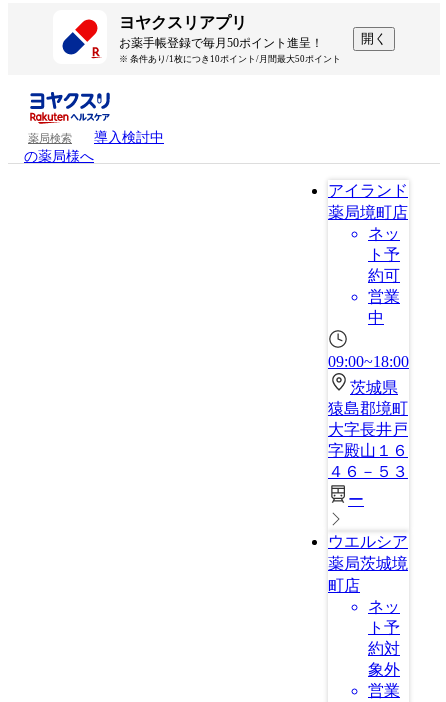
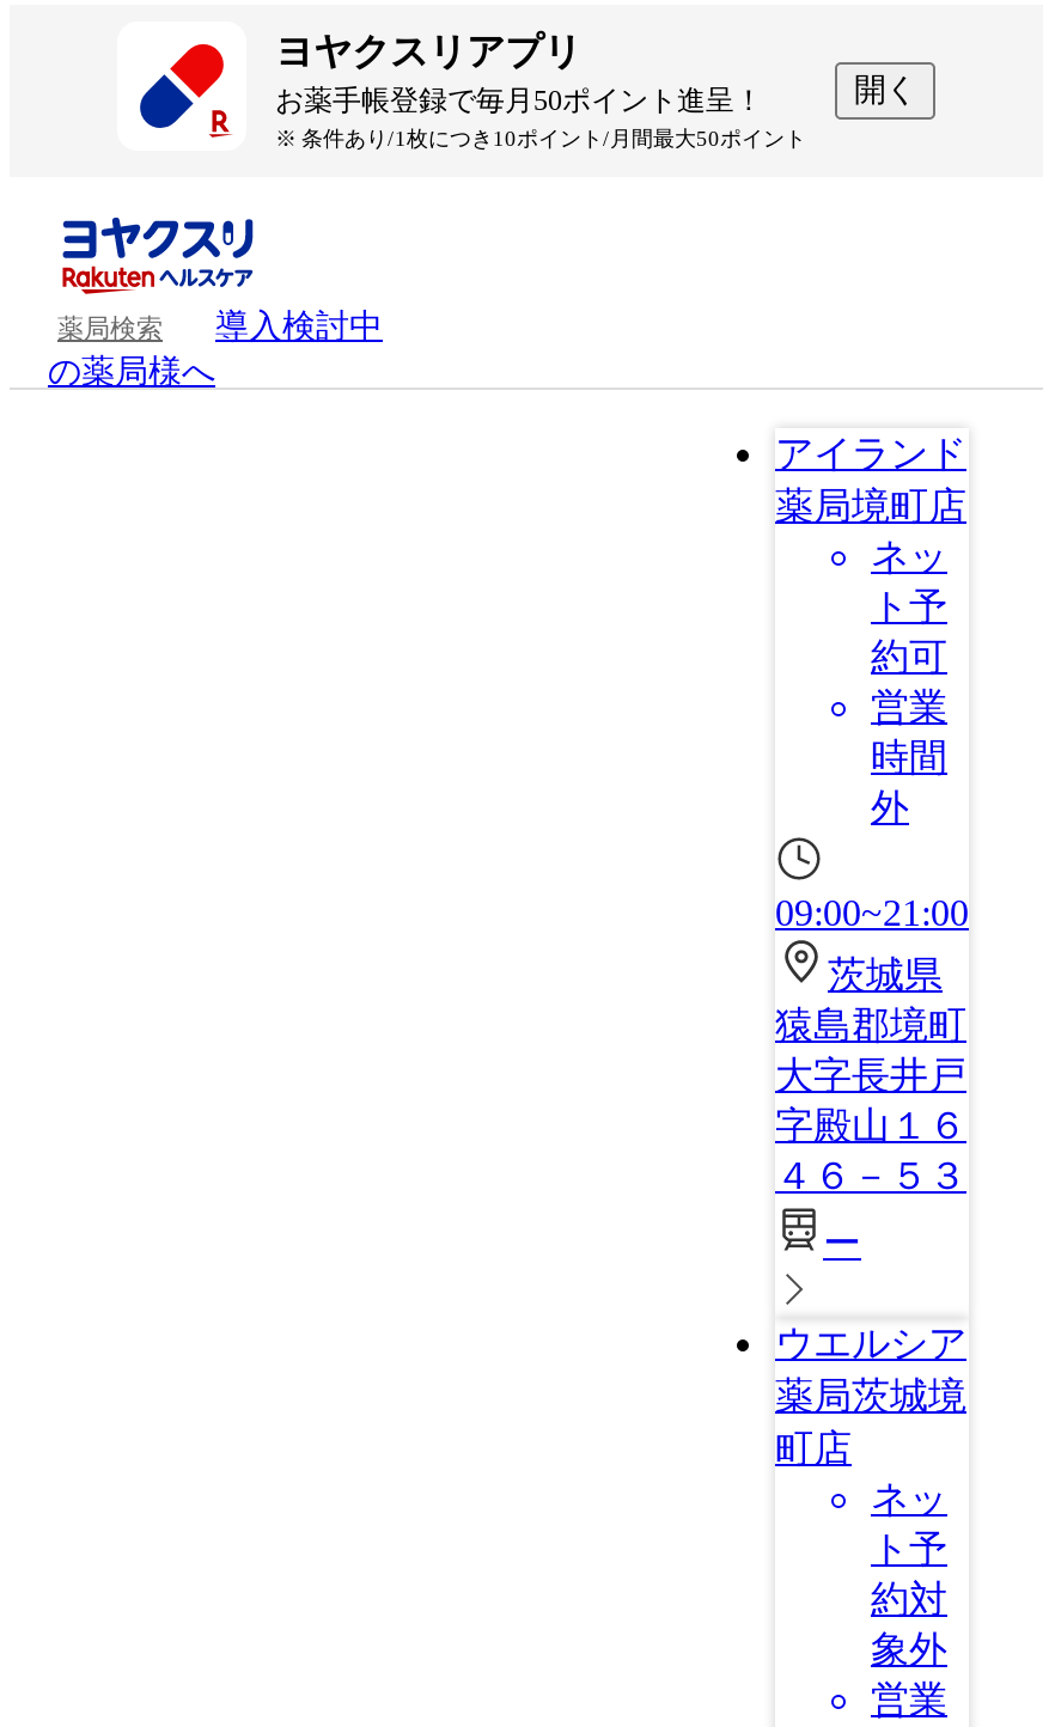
- 中
+ 時間
+ 外

- 09:00~18:00
+ 09:00~21:00
